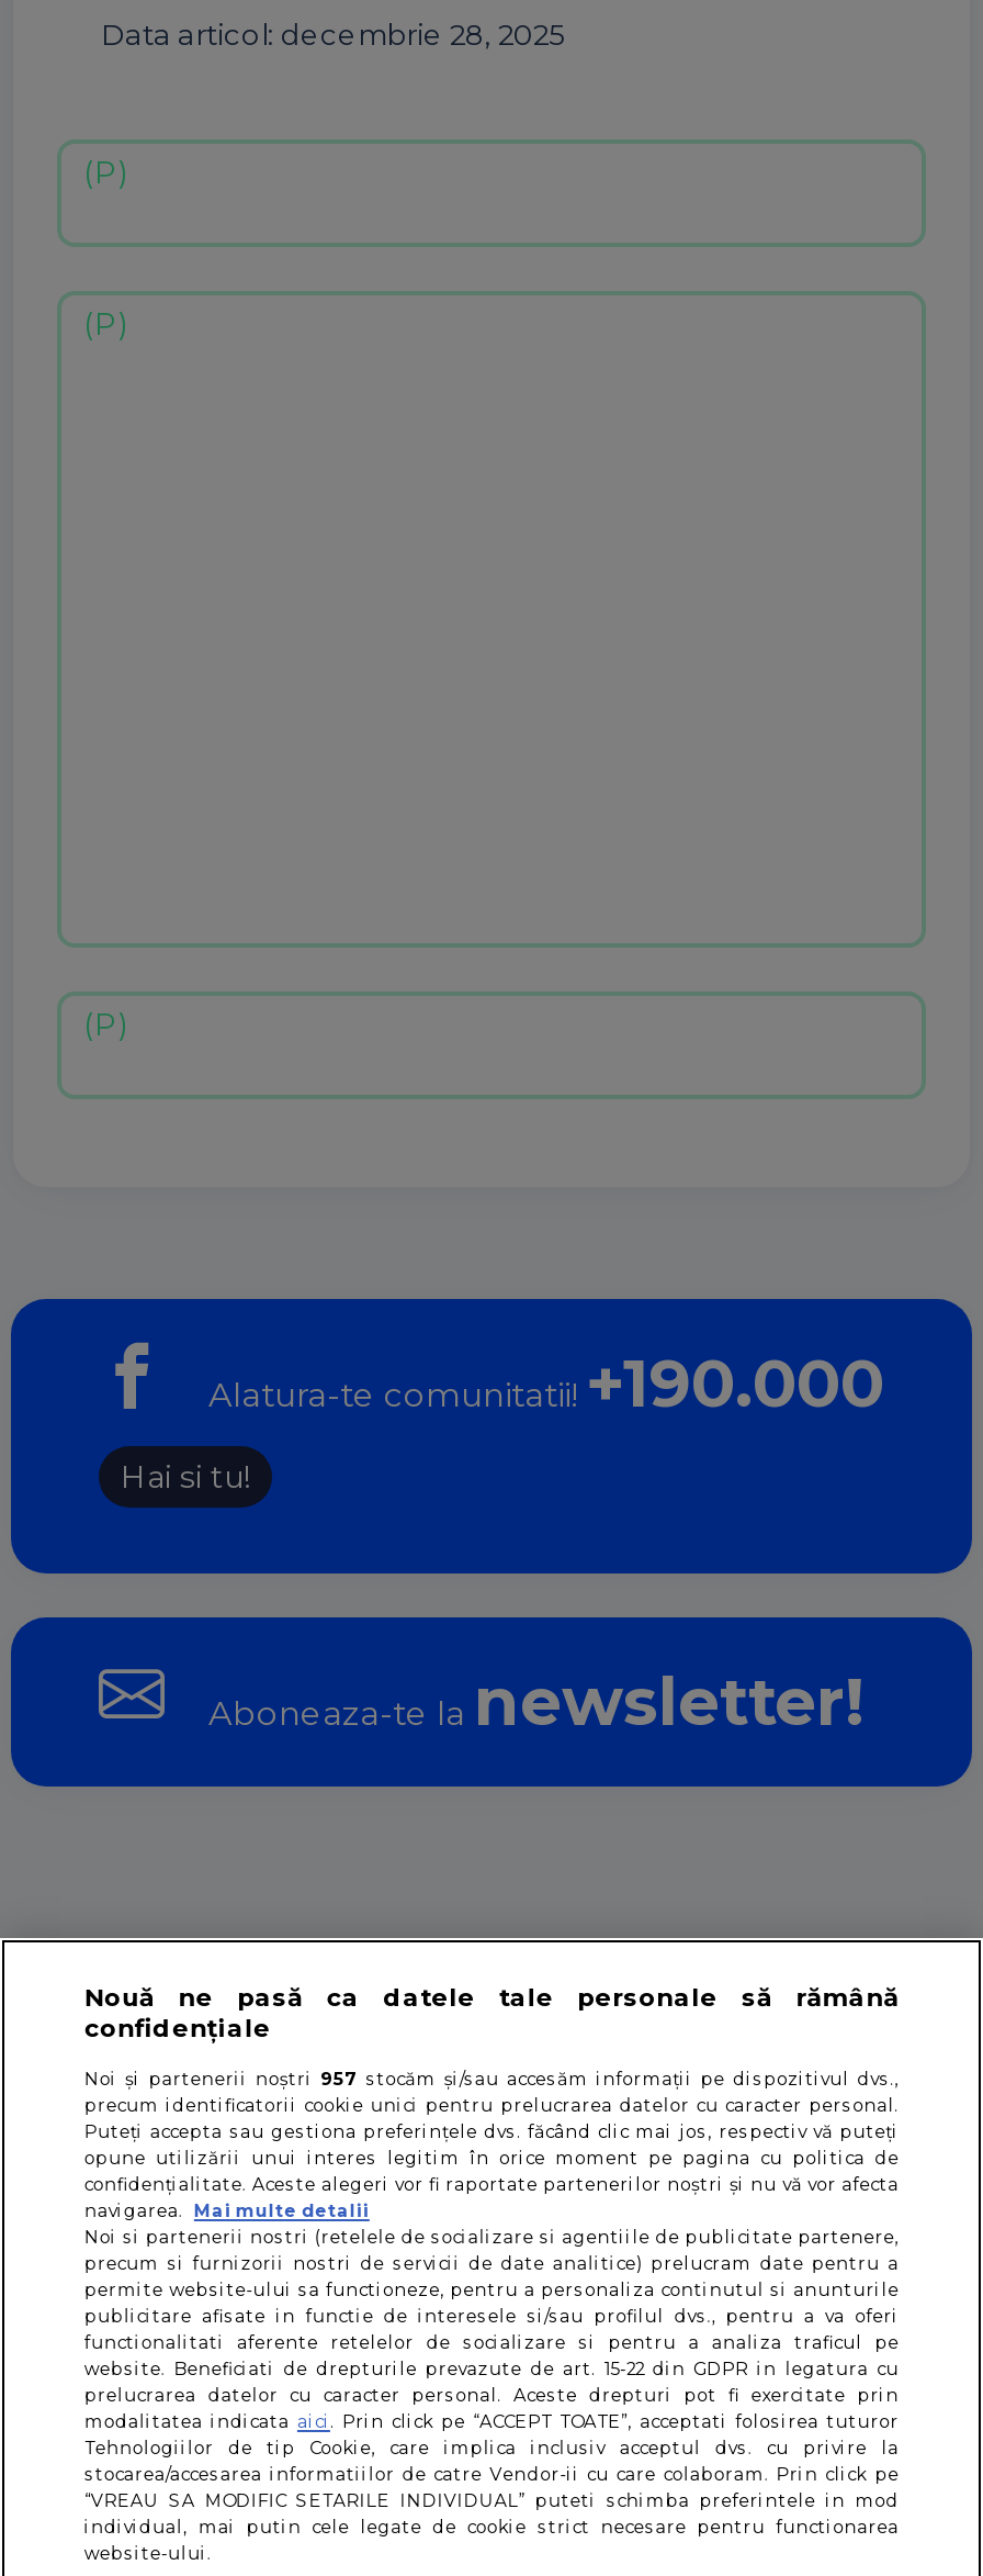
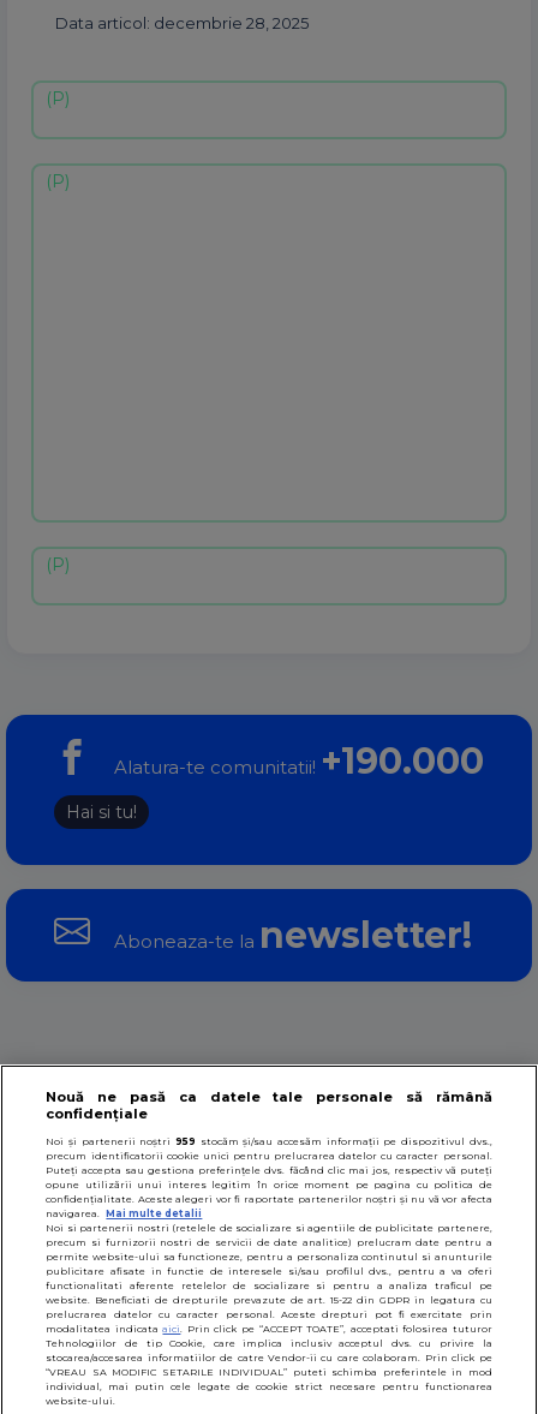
- Noi și partenerii noștri 957 stocăm și/sau accesăm informații pe dispozitivul dvs.,
+ Noi și partenerii noștri 959 stocăm și/sau accesăm informații pe dispozitivul dvs.,
